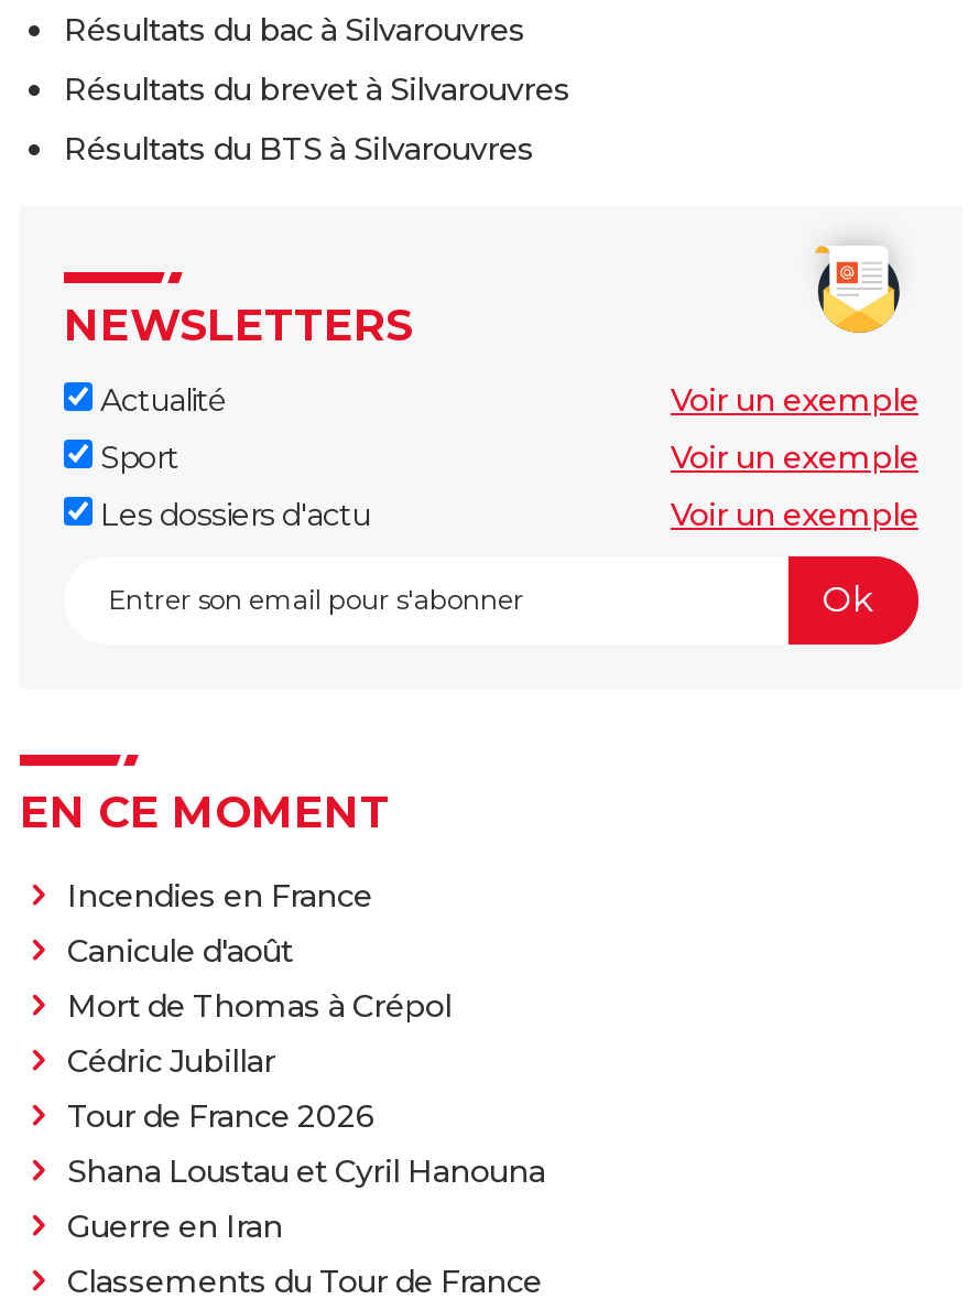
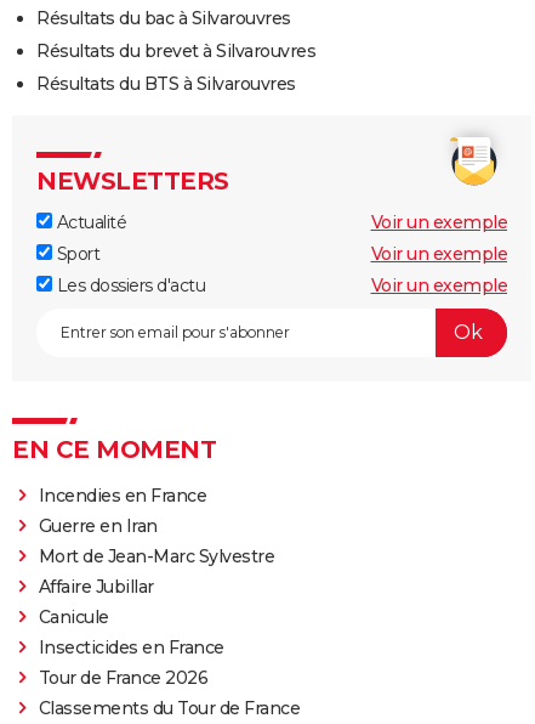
- Canicule d'août
- Mort de Thomas à Crépol
- Cédric Jubillar
- Shana Loustau et Cyril Hanouna

moved down: Tour de France 2026

moved up: Guerre en Iran

+ Mort de Jean-Marc Sylvestre
+ Affaire Jubillar
+ Canicule
+ Insecticides en France
